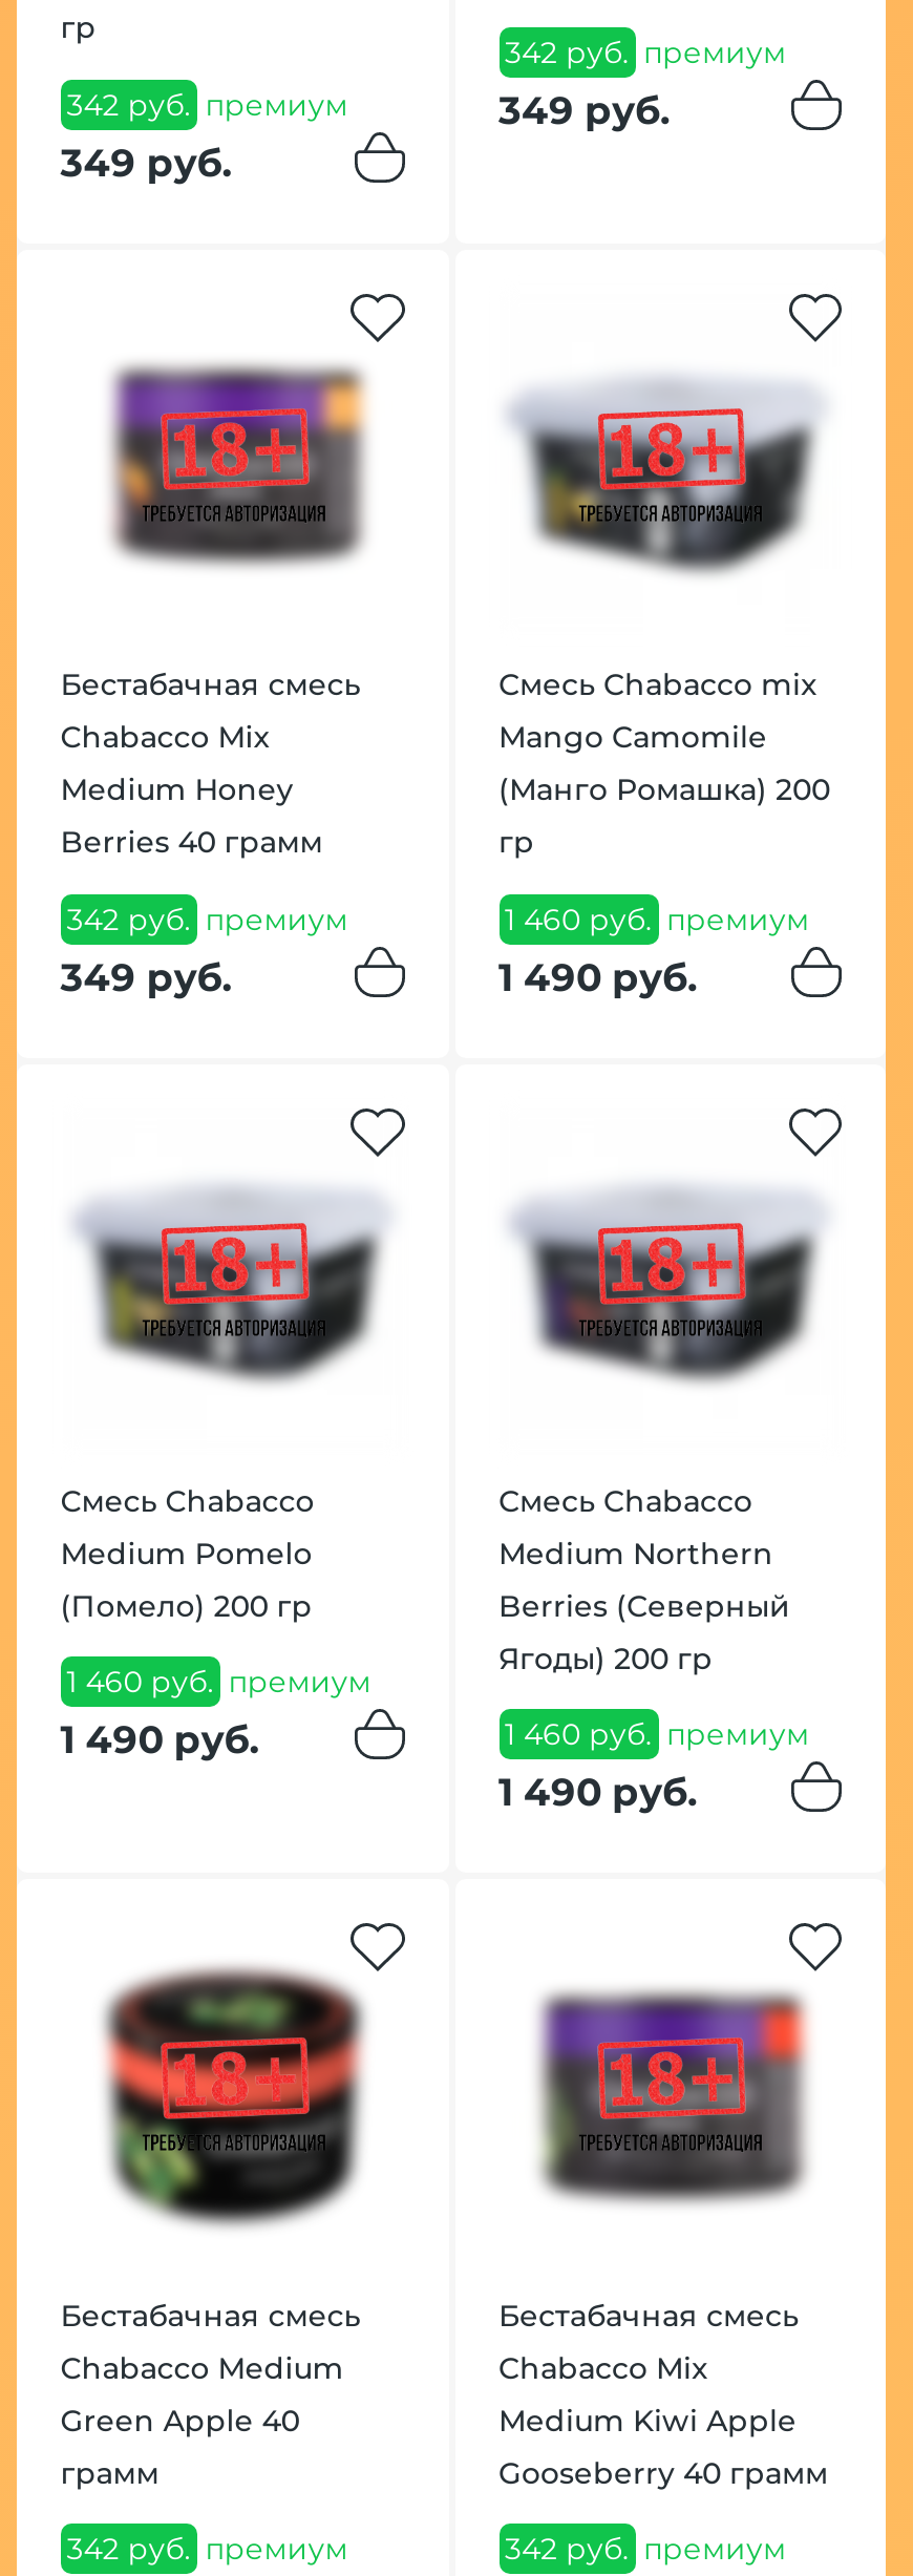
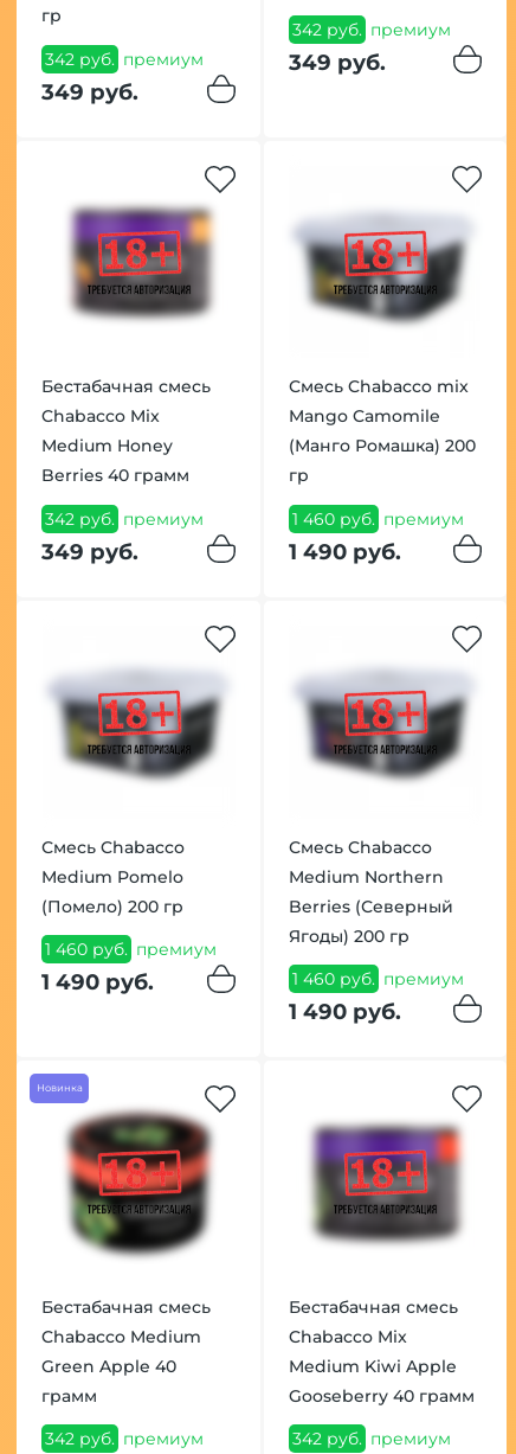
+ Новинка
